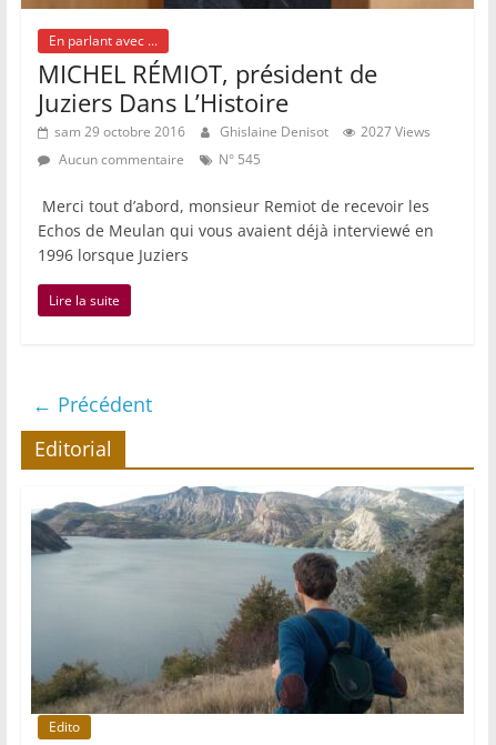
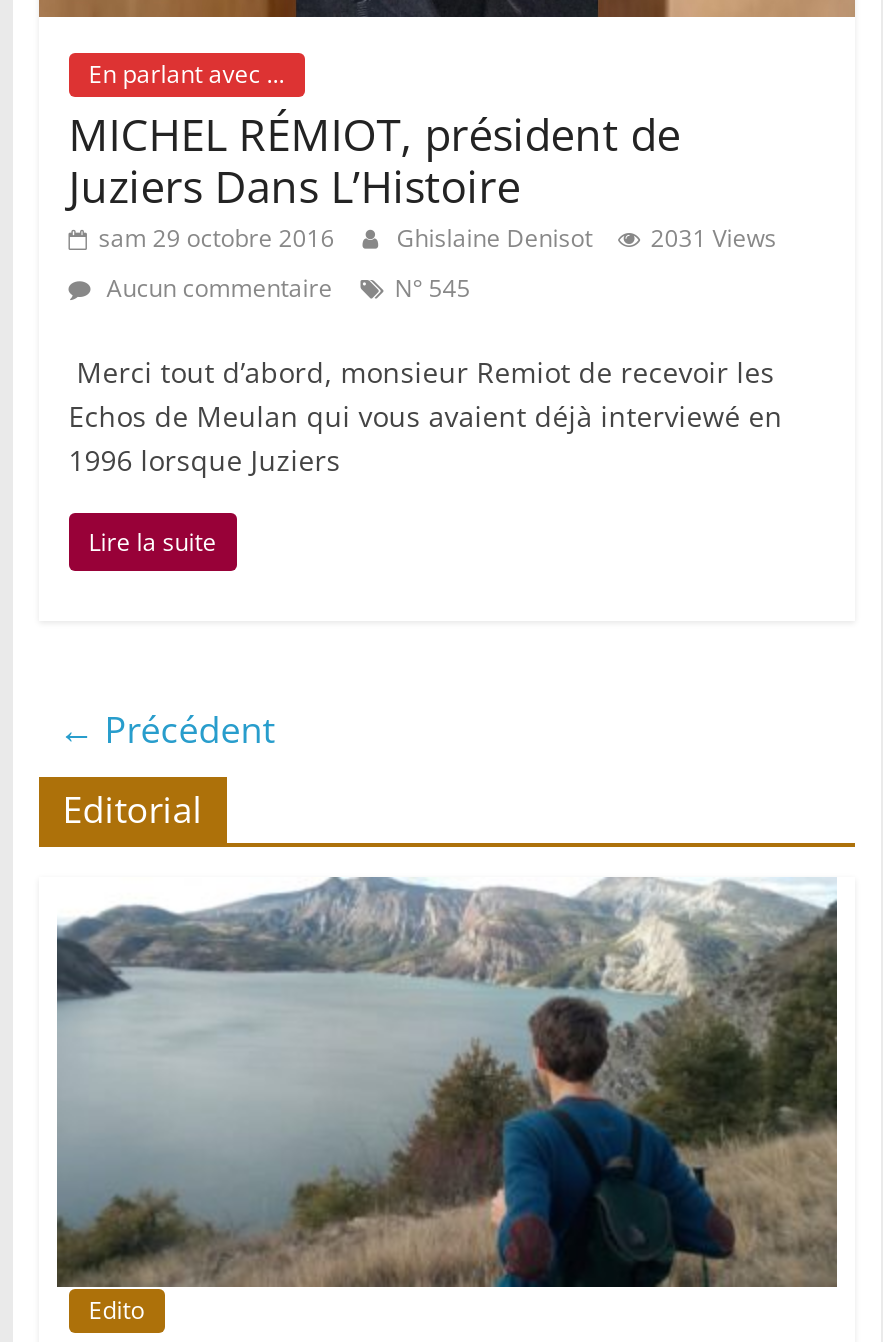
- sam 29 octobre 2016 Ghislaine Denisot 2027 Views
+ sam 29 octobre 2016 Ghislaine Denisot 2031 Views
